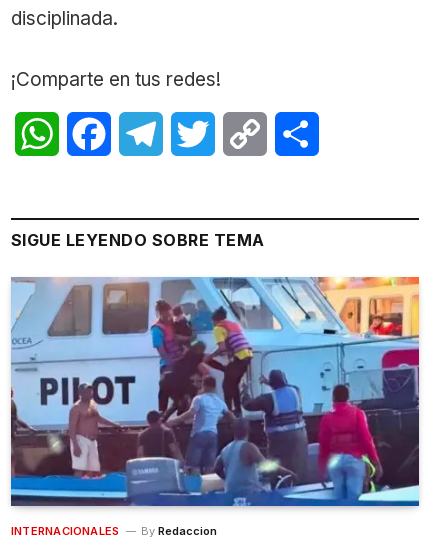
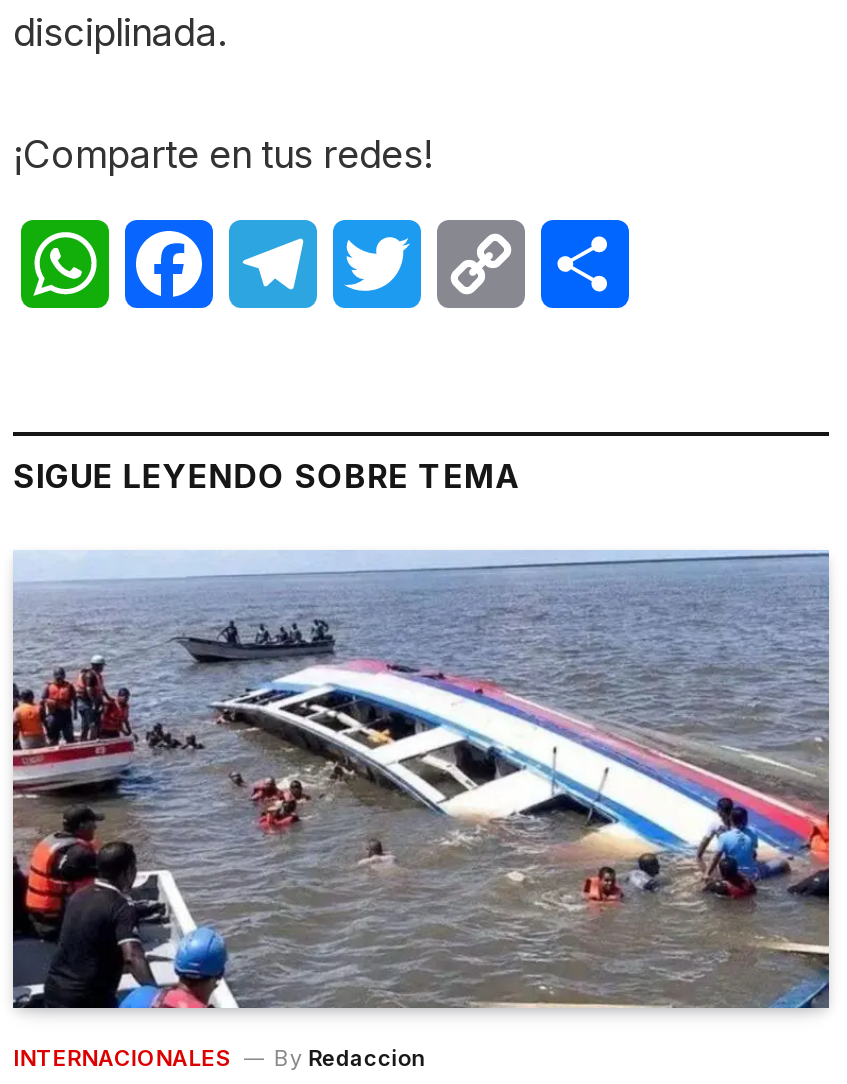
- [image]
+ [image]
